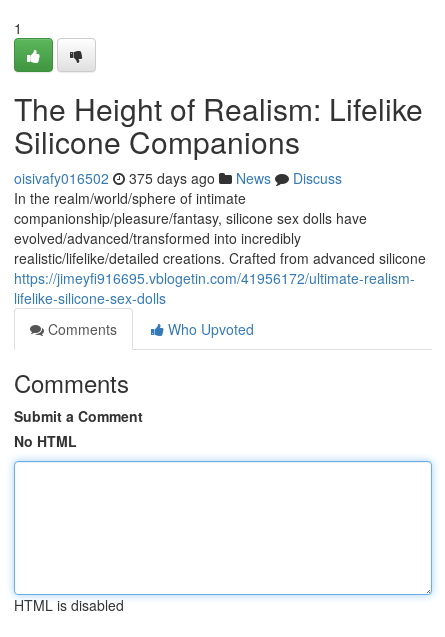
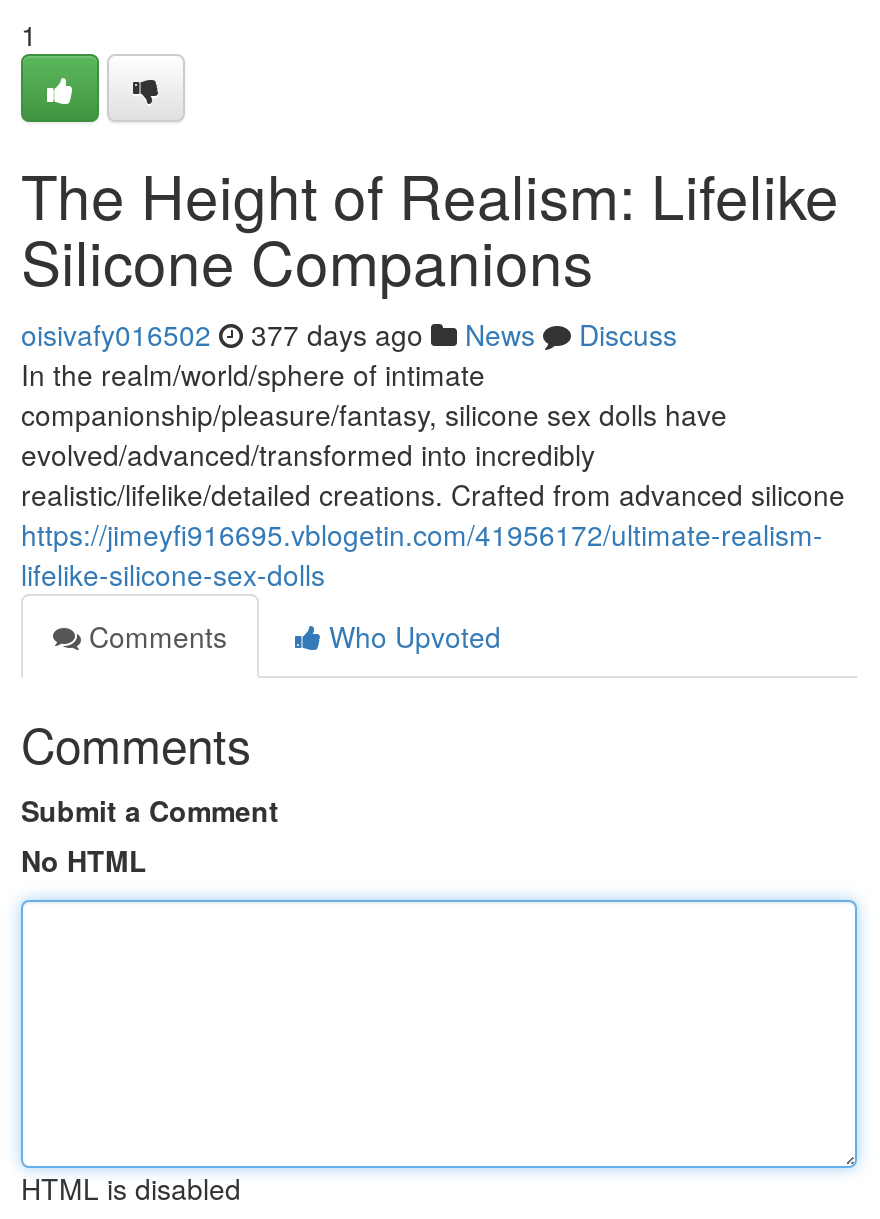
- oisivafy016502 375 days ago News Discuss
+ oisivafy016502 377 days ago News Discuss
